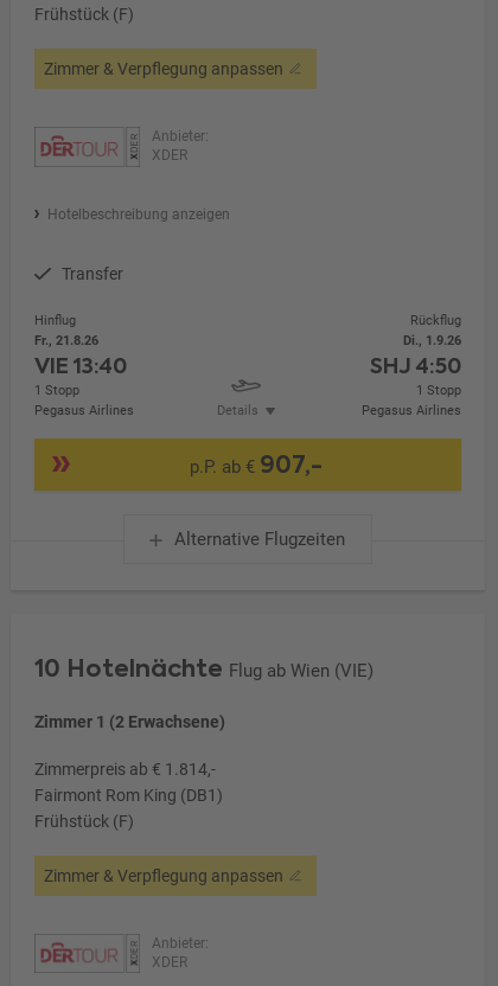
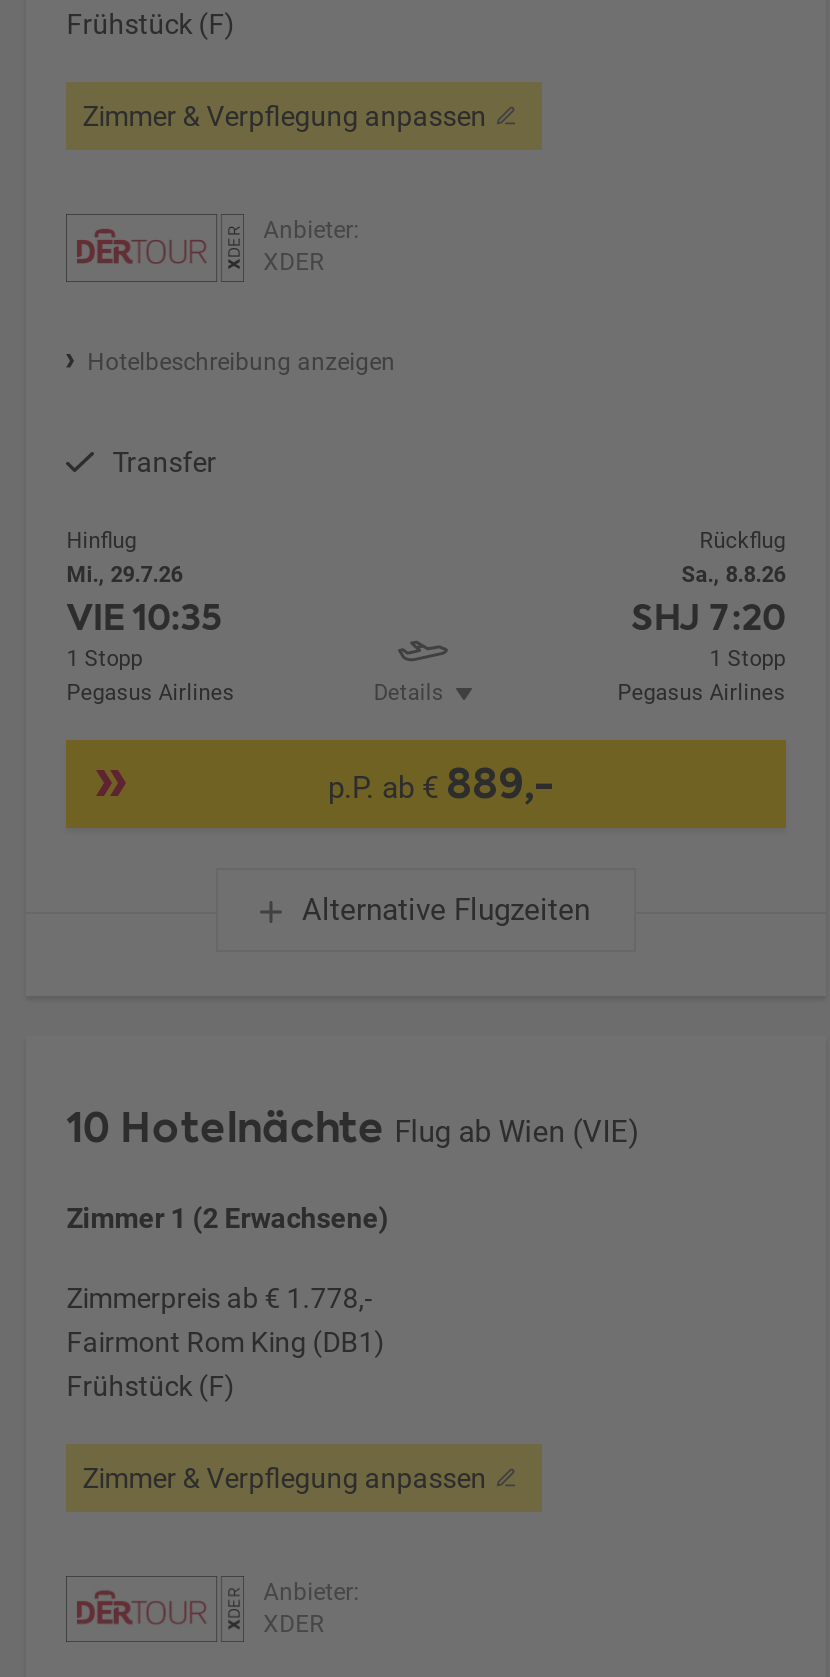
- Fr., 21.8.26
- VIE 13:40
+ Mi., 29.7.26
+ VIE 10:35

- Di., 1.9.26
- SHJ 4:50
+ Sa., 8.8.26
+ SHJ 7:20

- p.P. ab €907,-
+ p.P. ab €889,-

- Zimmerpreis ab € 1.814,-
+ Zimmerpreis ab € 1.778,-
